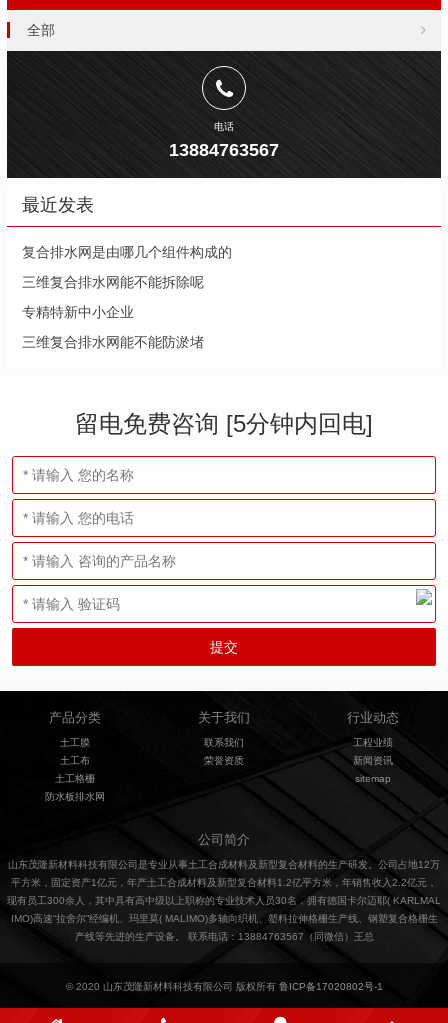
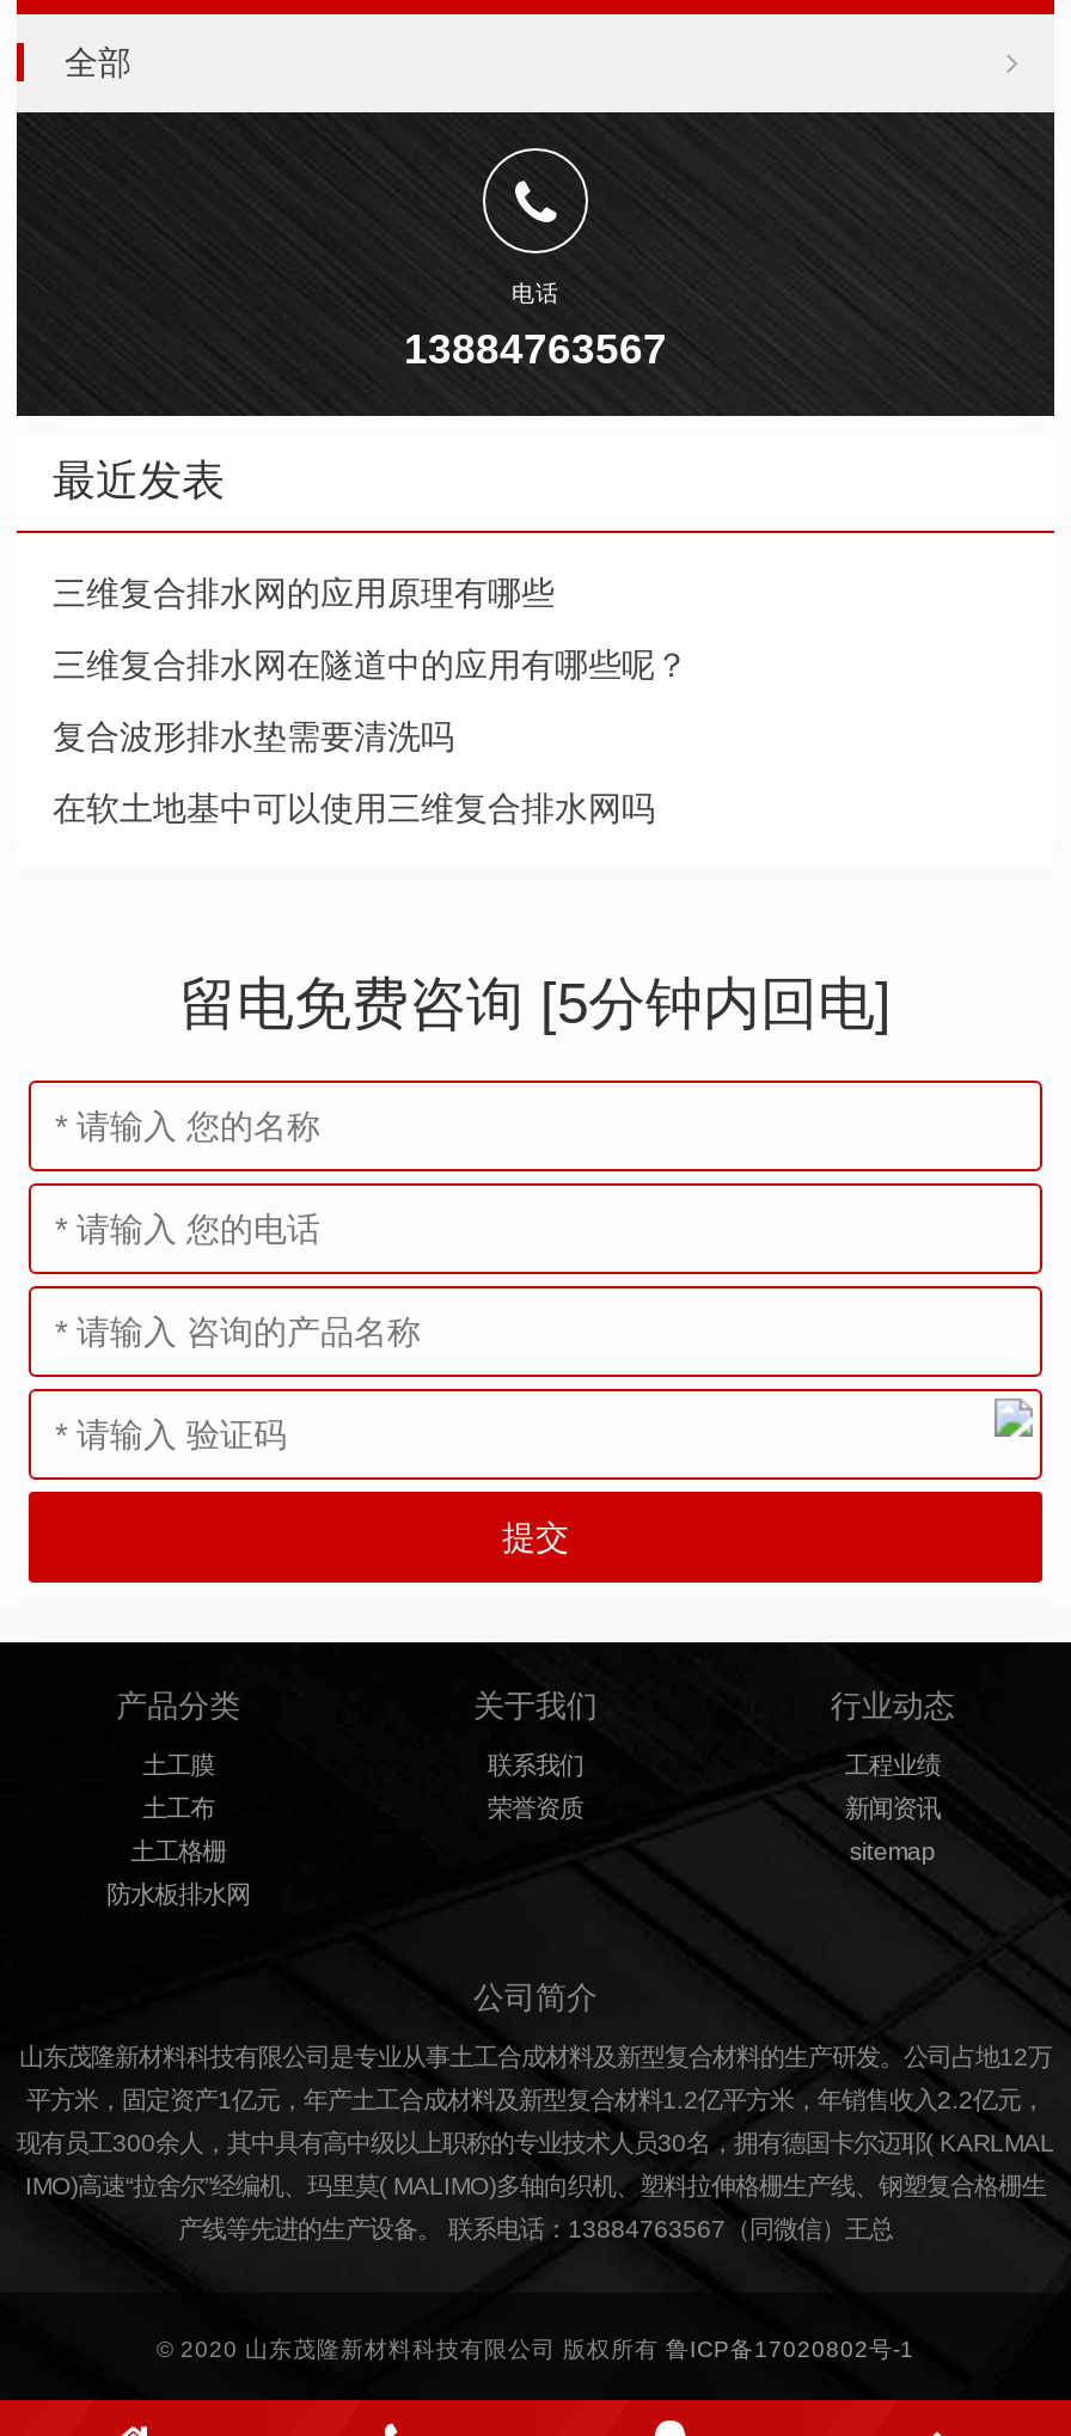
- 复合排水网是由哪几个组件构成的
+ 三维复合排水网的应用原理有哪些

- 三维复合排水网能不能拆除呢
+ 三维复合排水网在隧道中的应用有哪些呢？

- 专精特新中小企业
+ 复合波形排水垫需要清洗吗

- 三维复合排水网能不能防淤堵
+ 在软土地基中可以使用三维复合排水网吗
